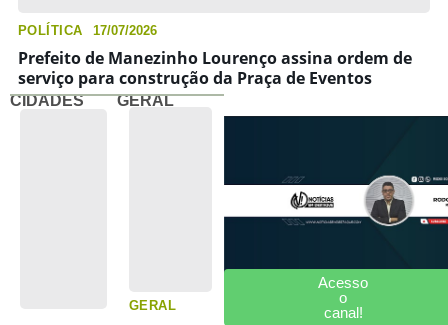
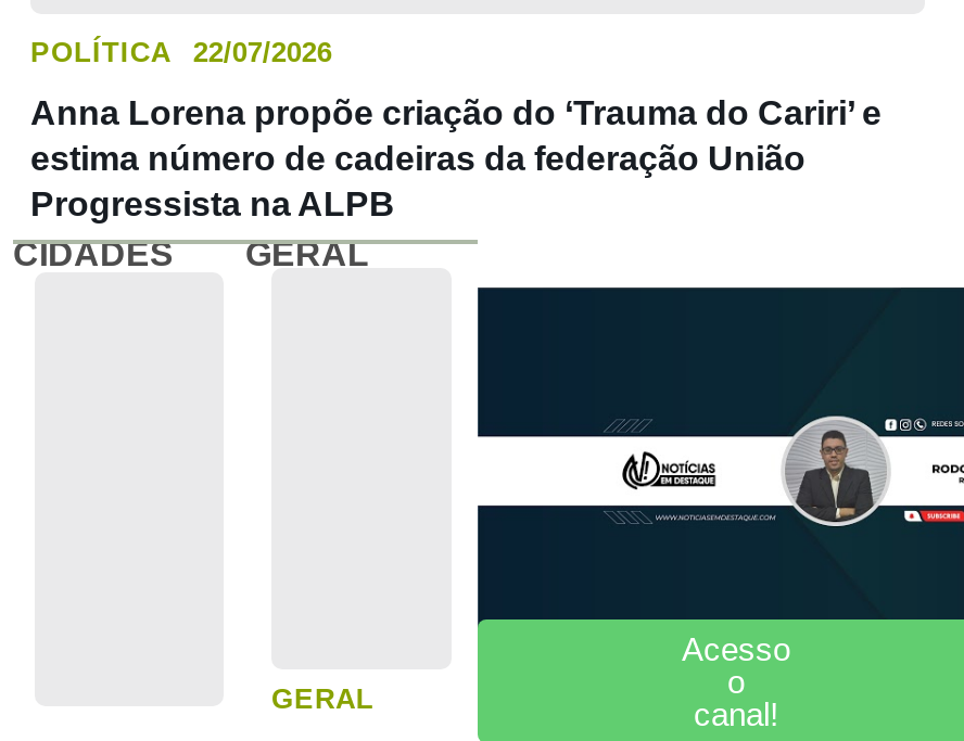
- 17/07/2026
- Prefeito de Manezinho Lourenço assina ordem de
- serviço para construção da Praça de Eventos
+ 22/07/2026
+ Anna Lorena propõe criação do ‘Trauma do Cariri’ e
+ estima número de cadeiras da federação União
+ Progressista na ALPB
